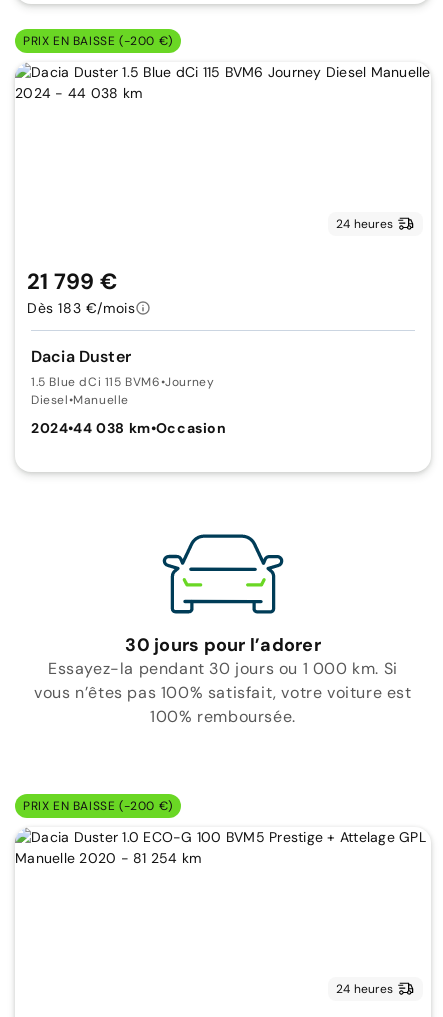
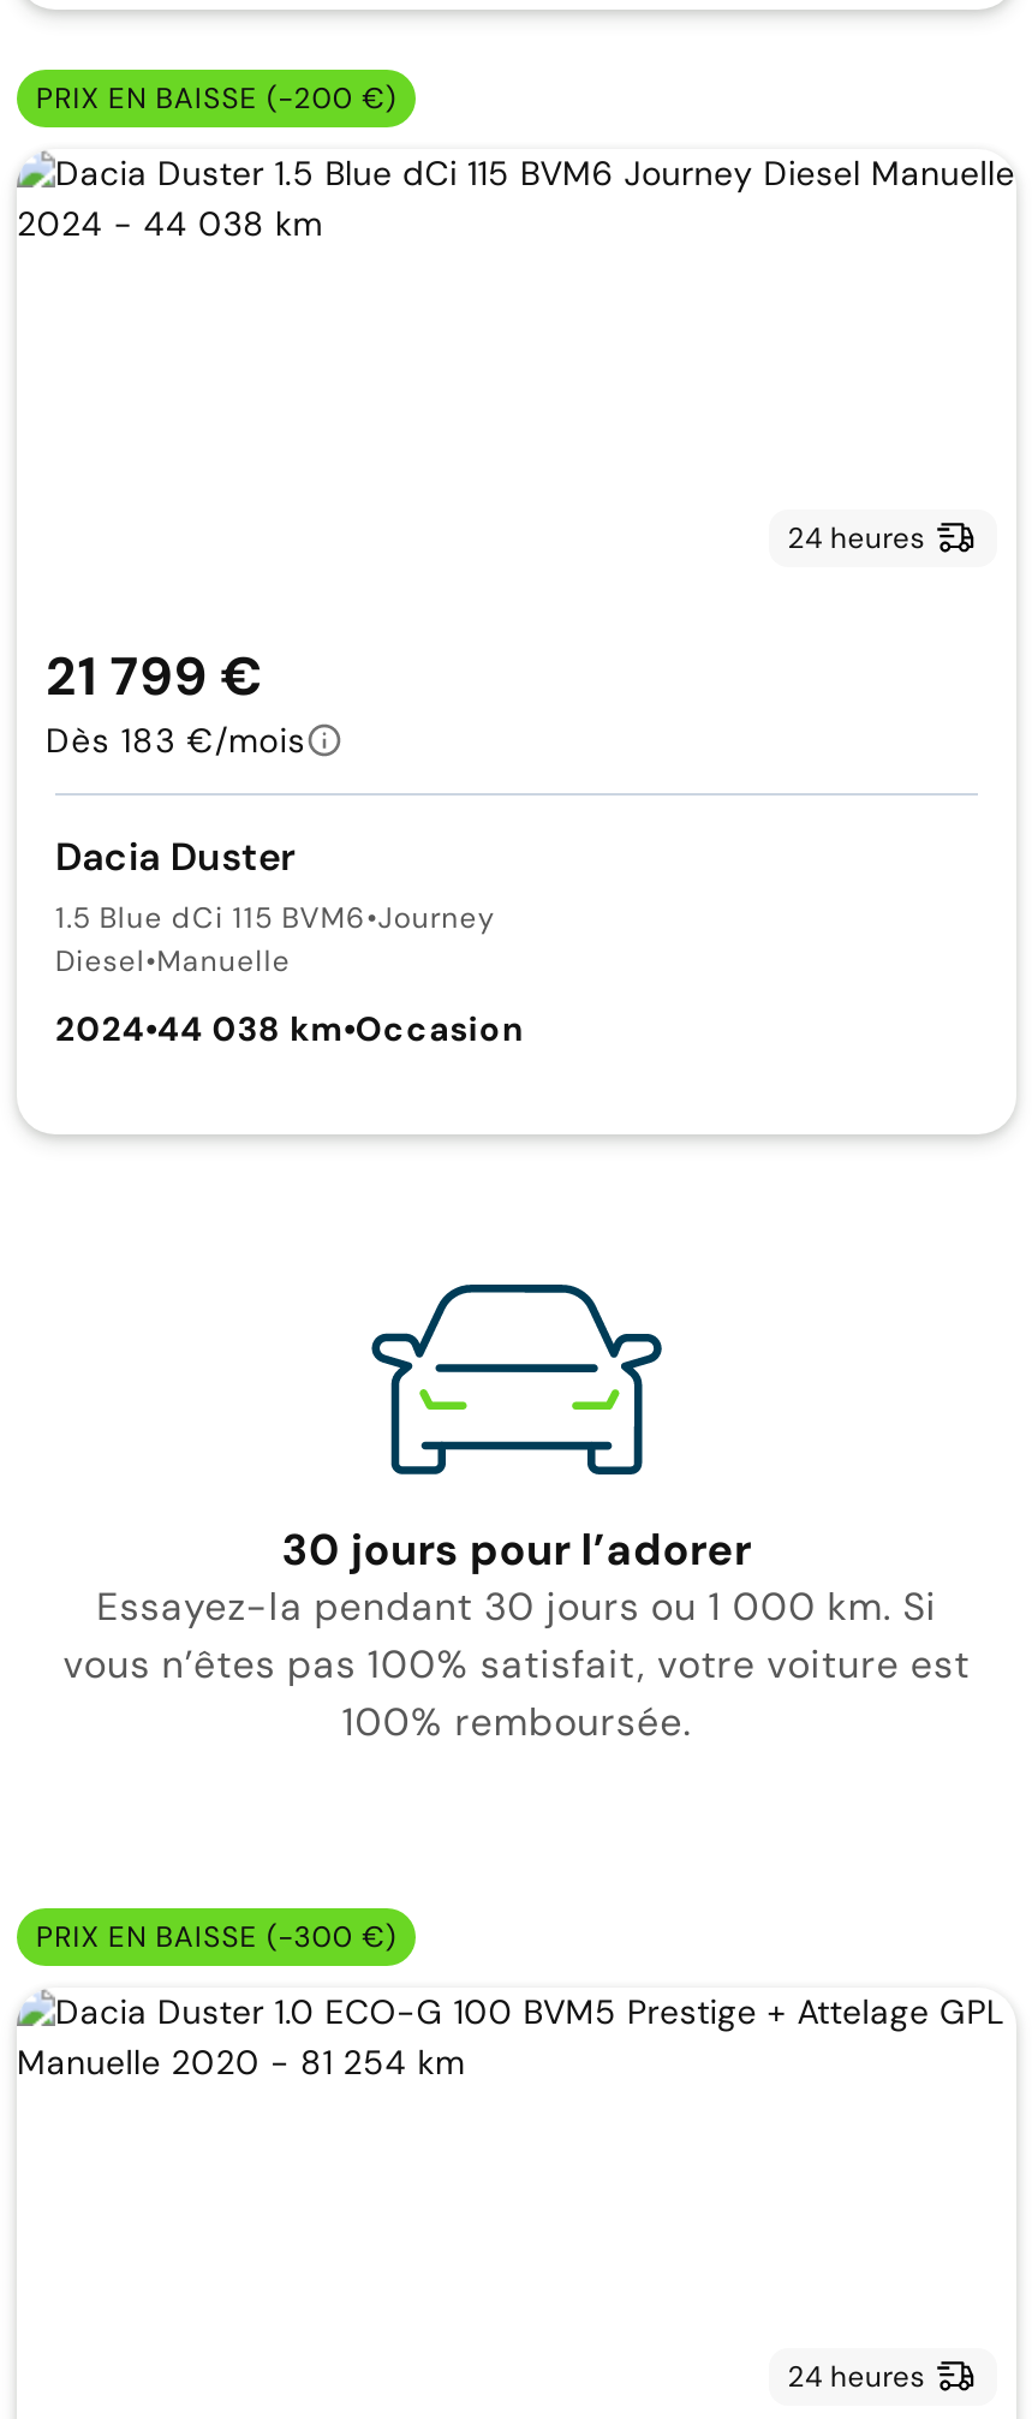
- PRIX EN BAISSE (-200 €)
+ PRIX EN BAISSE (-300 €)
